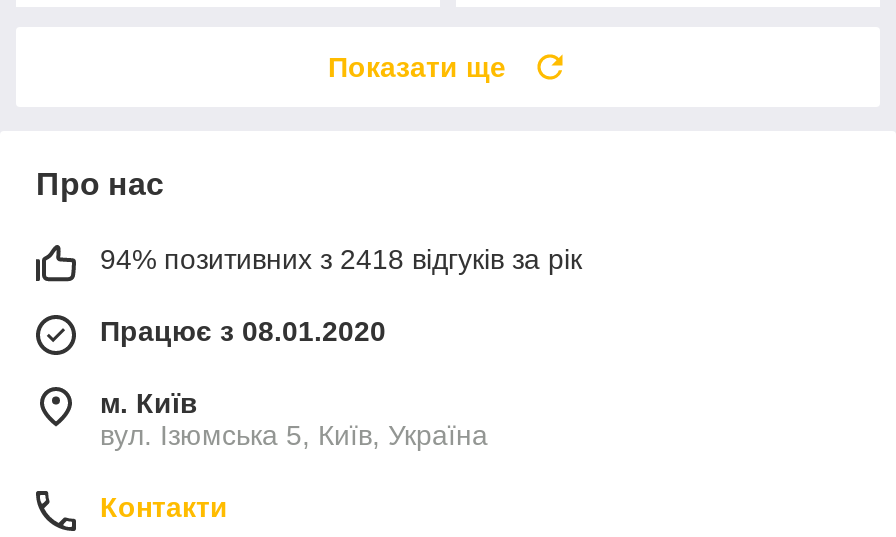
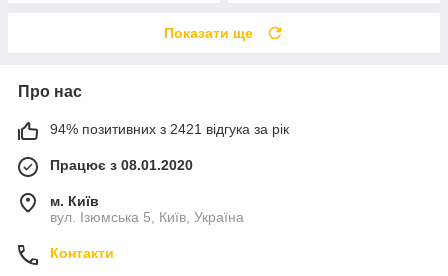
- 94% позитивних з 2418 відгуків за рік
+ 94% позитивних з 2421 відгука за рік
